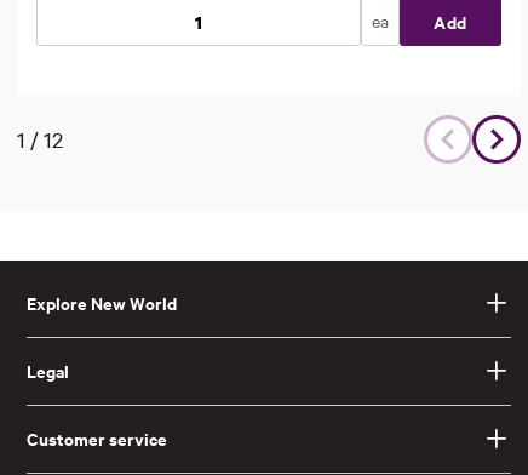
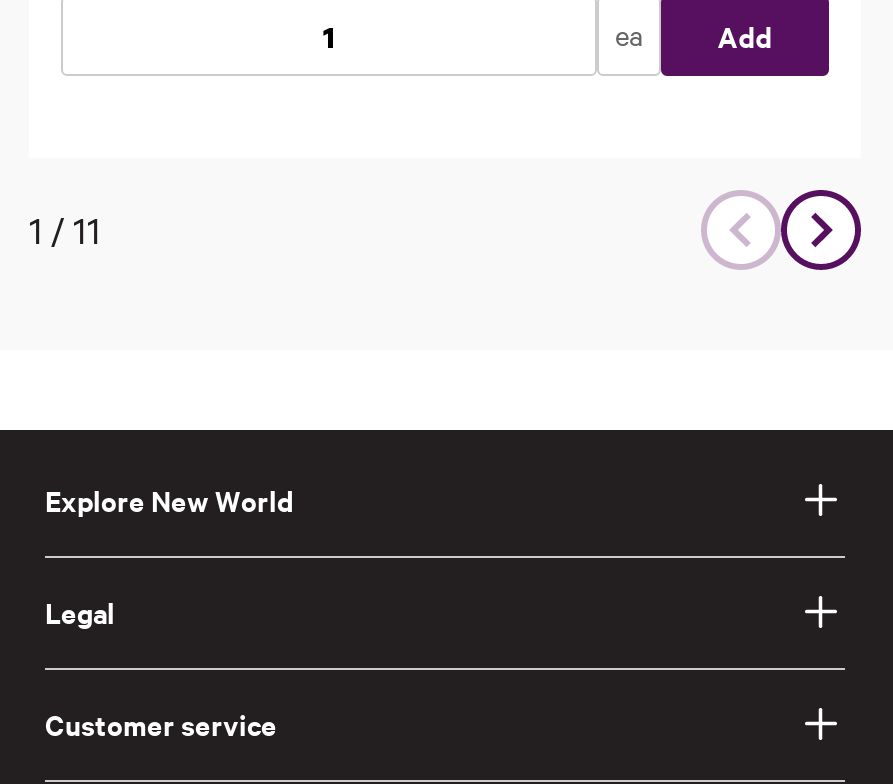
- 1 / 12
+ 1 / 11
